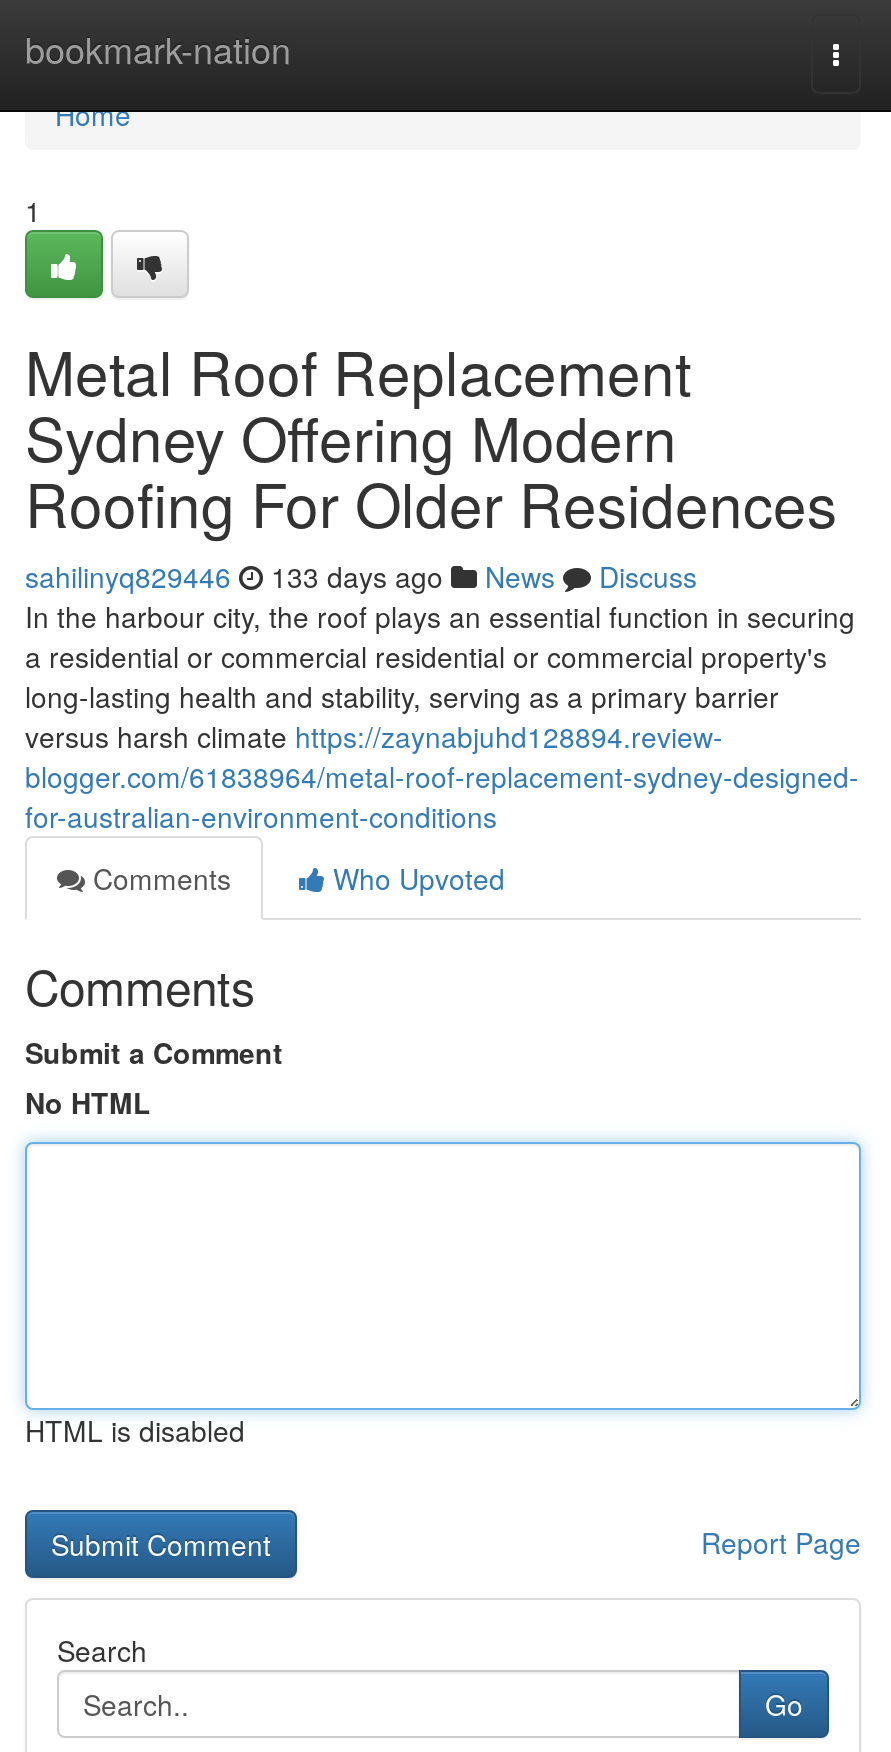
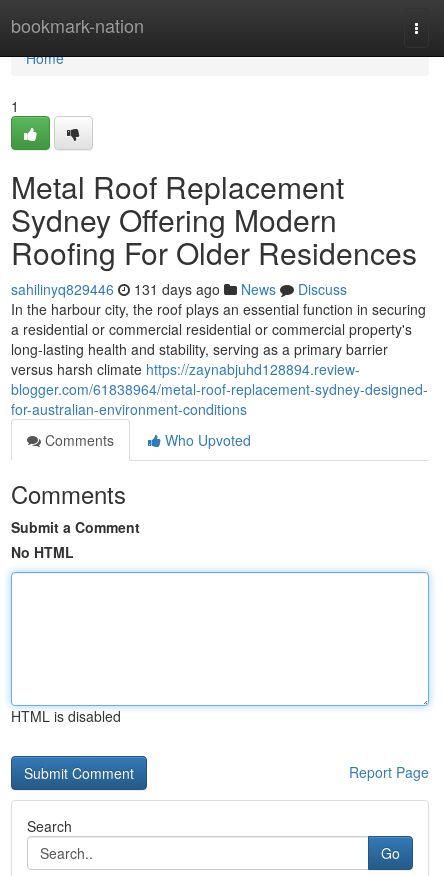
- sahilinyq829446 133 days ago News Discuss
+ sahilinyq829446 131 days ago News Discuss
